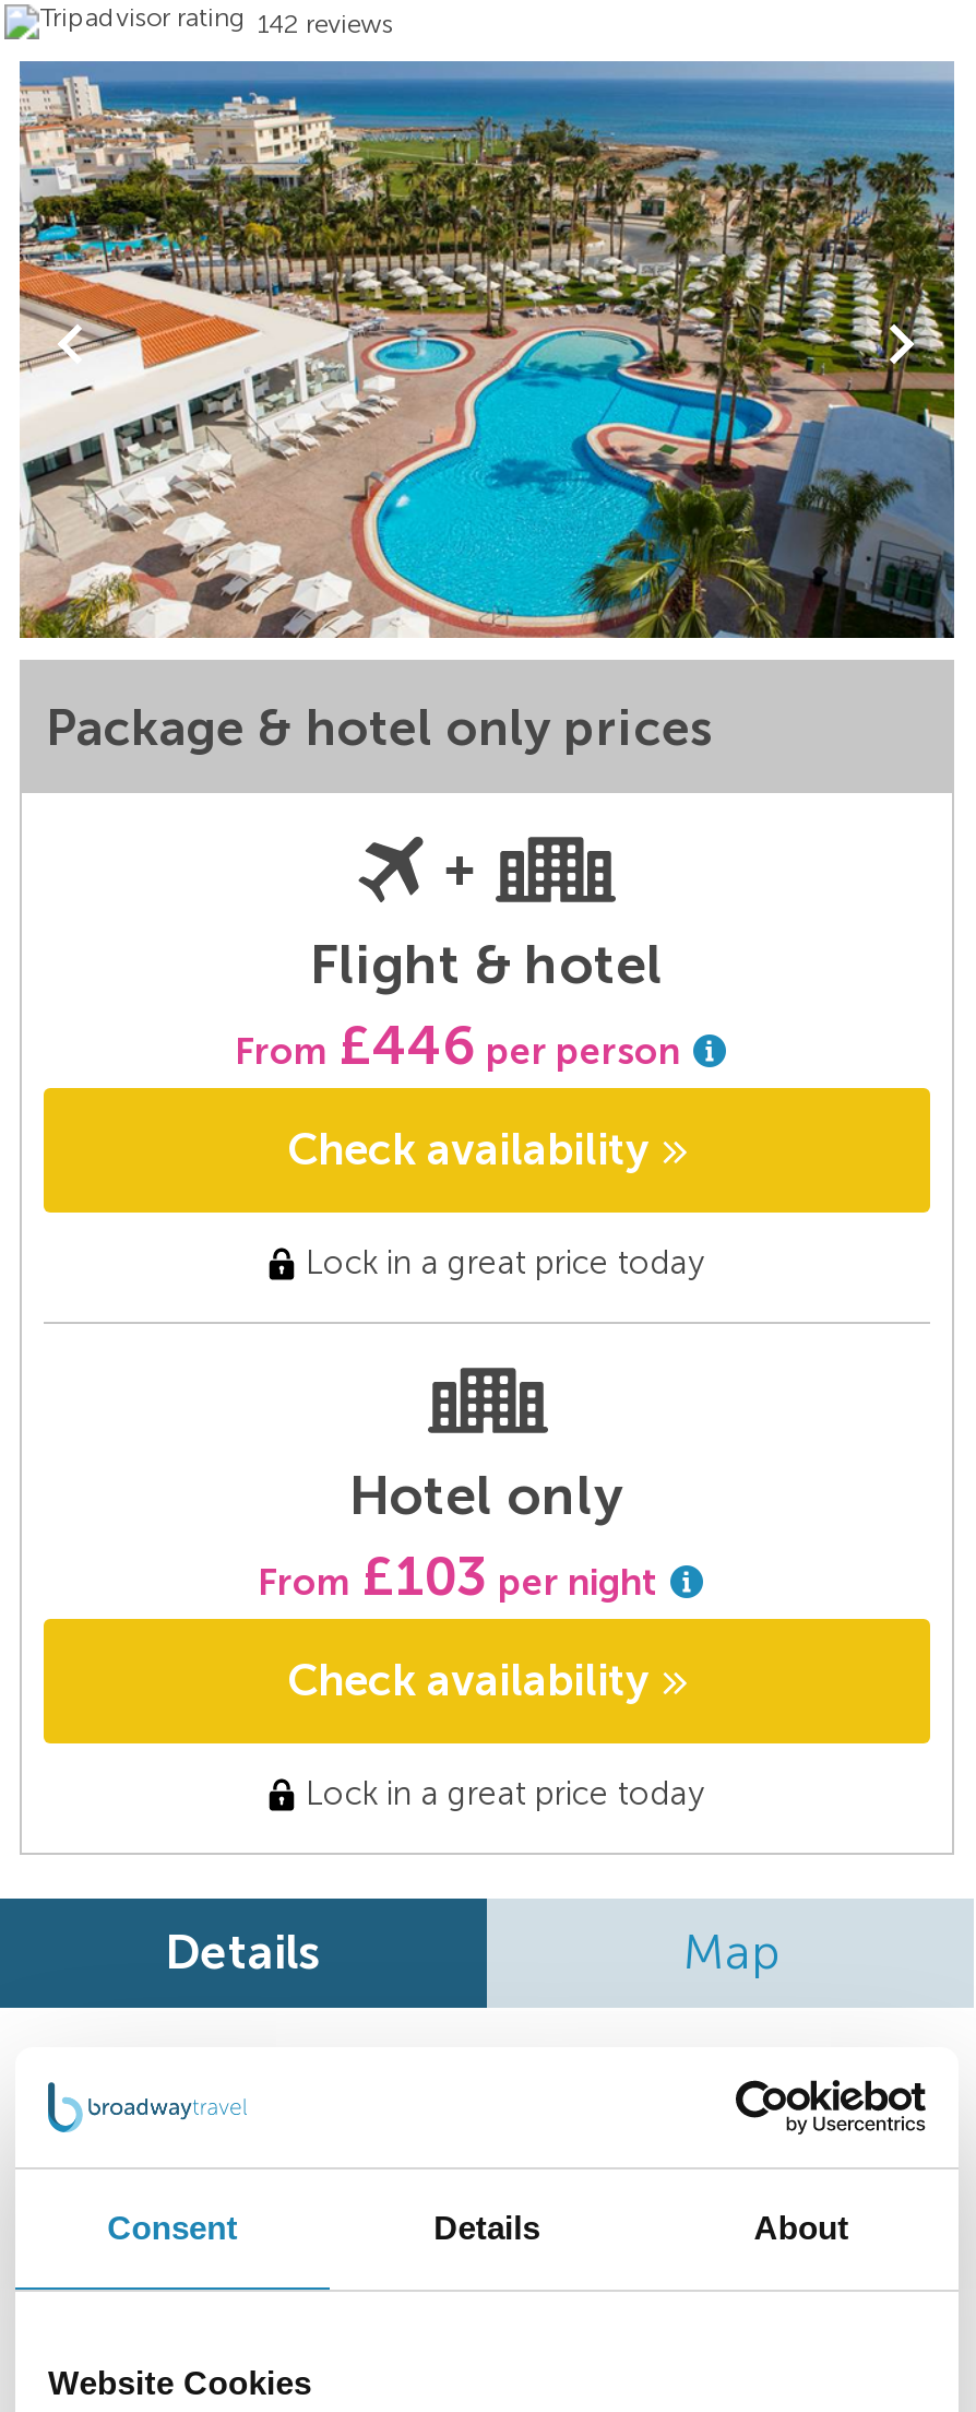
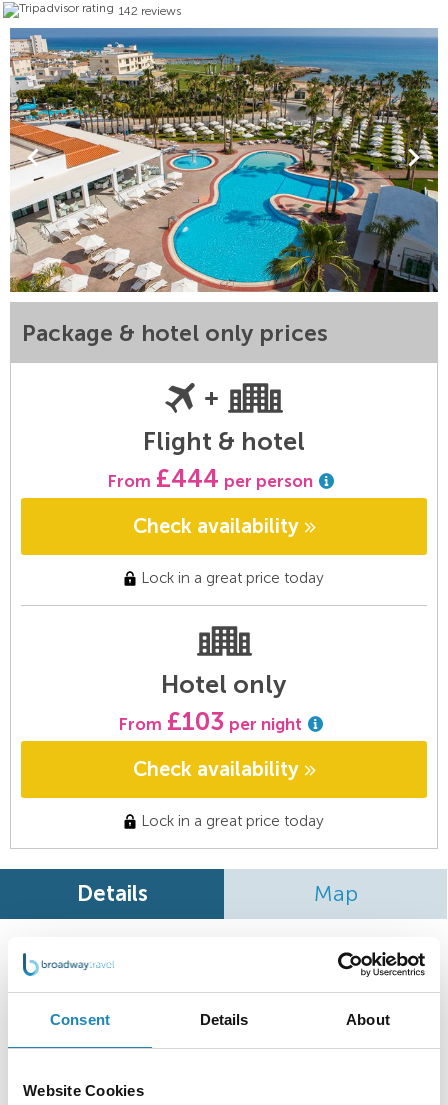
- From £446 per person
+ From £444 per person
